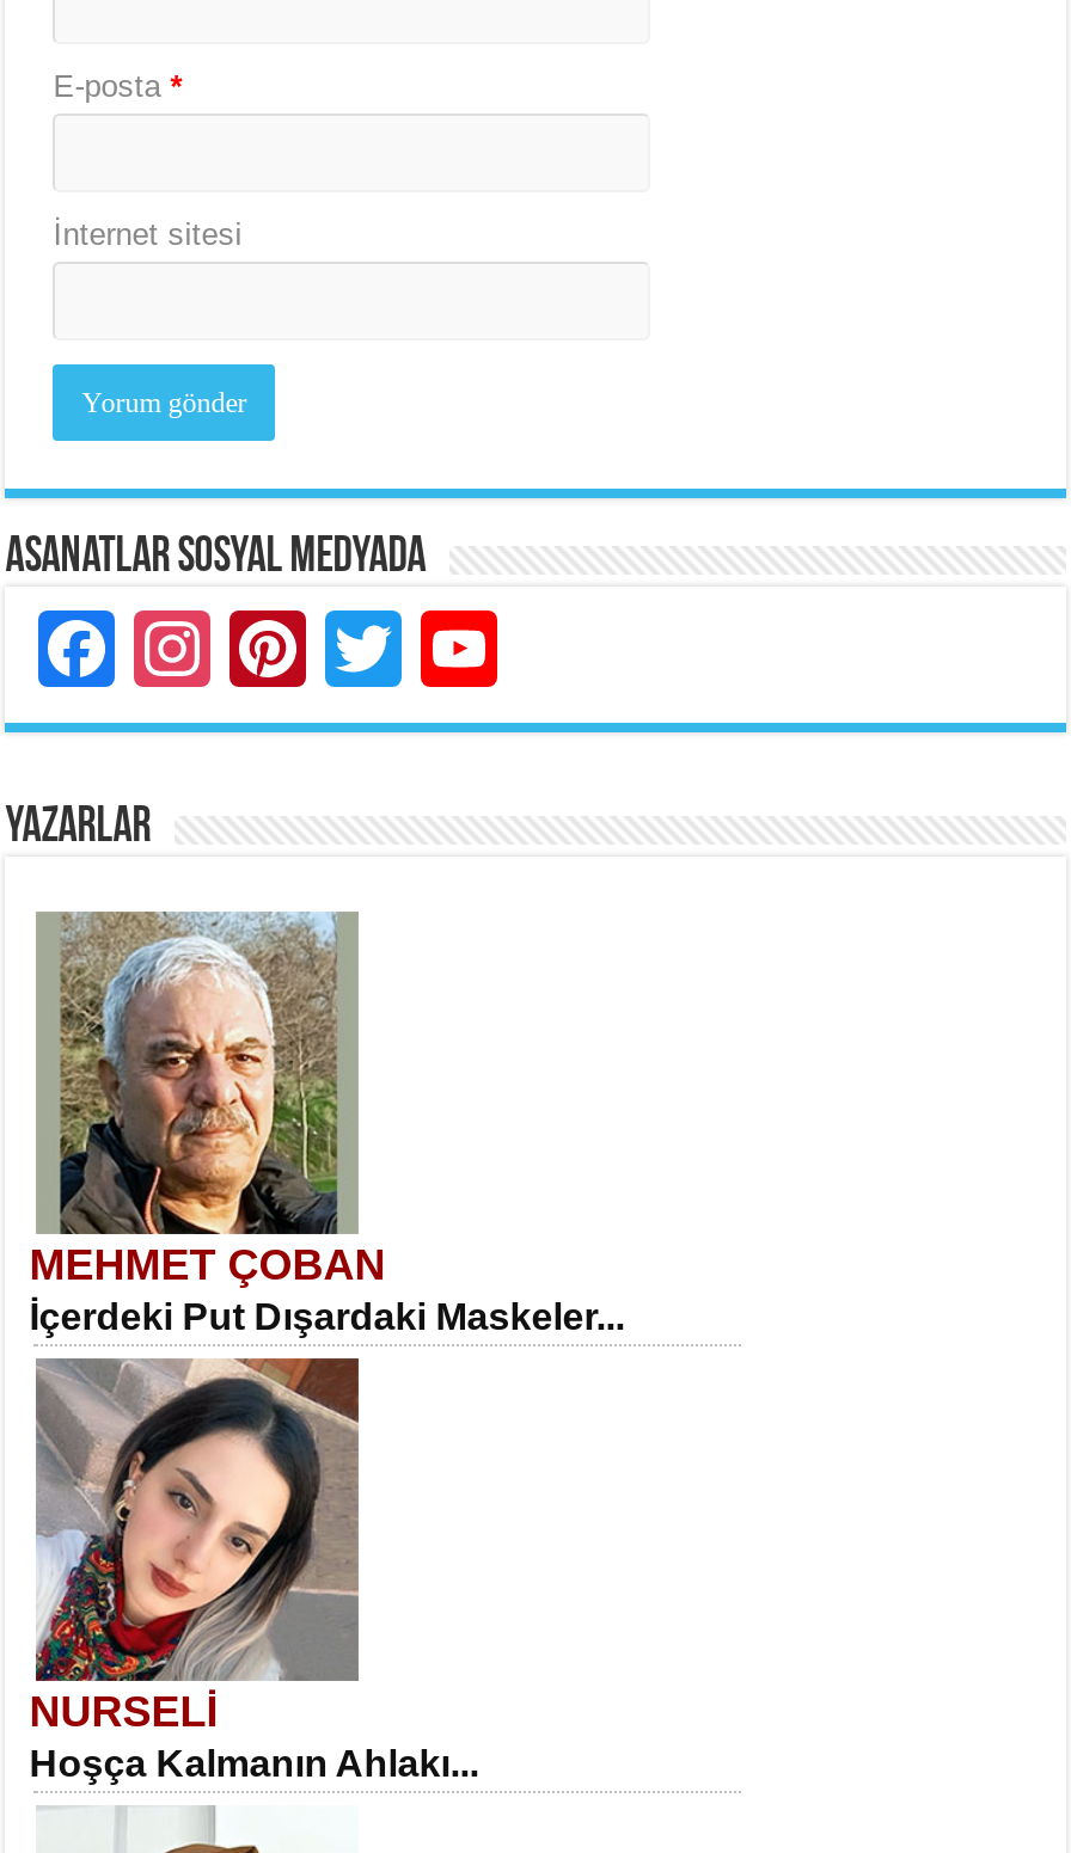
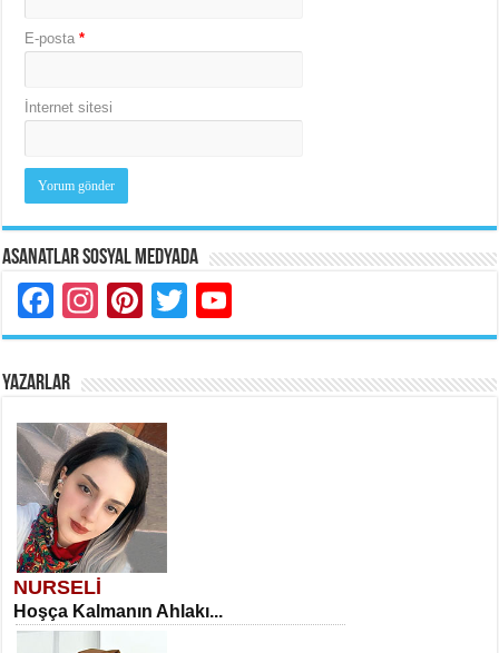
- [image]
- MEHMET ÇOBAN
- İçerdeki Put Dışardaki Maskeler...
